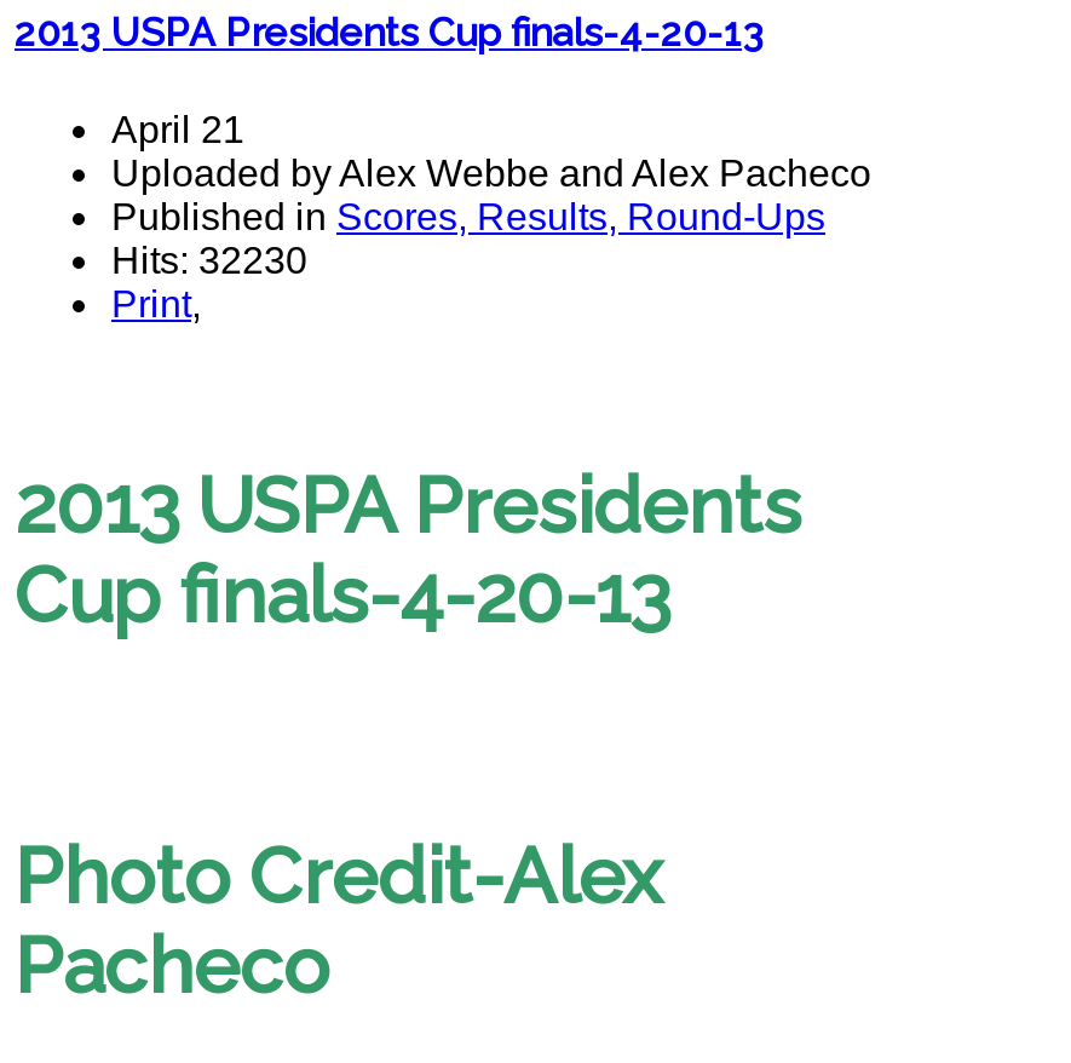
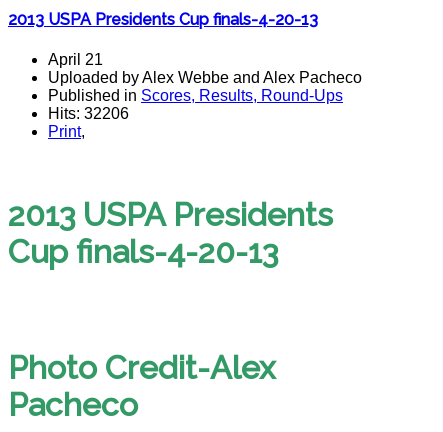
- Hits: 32230
+ Hits: 32206
